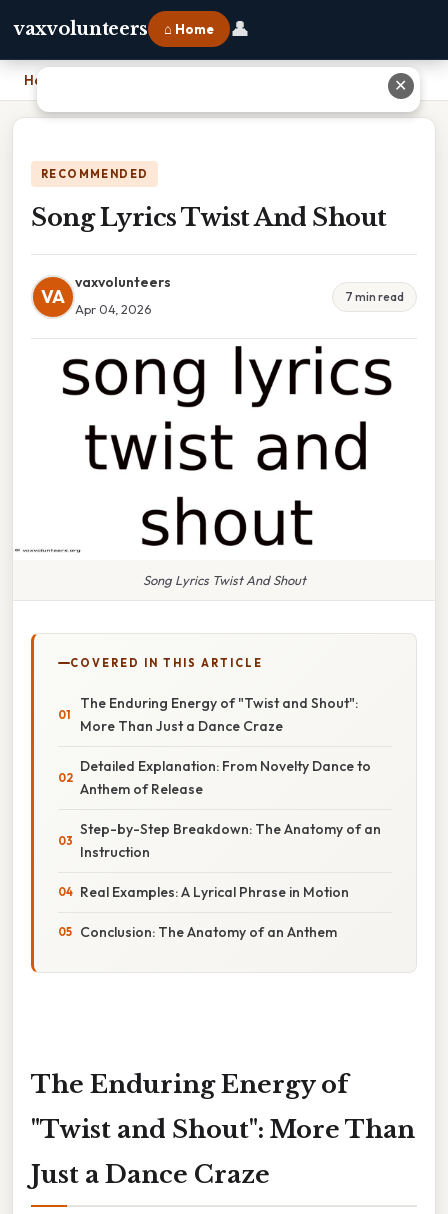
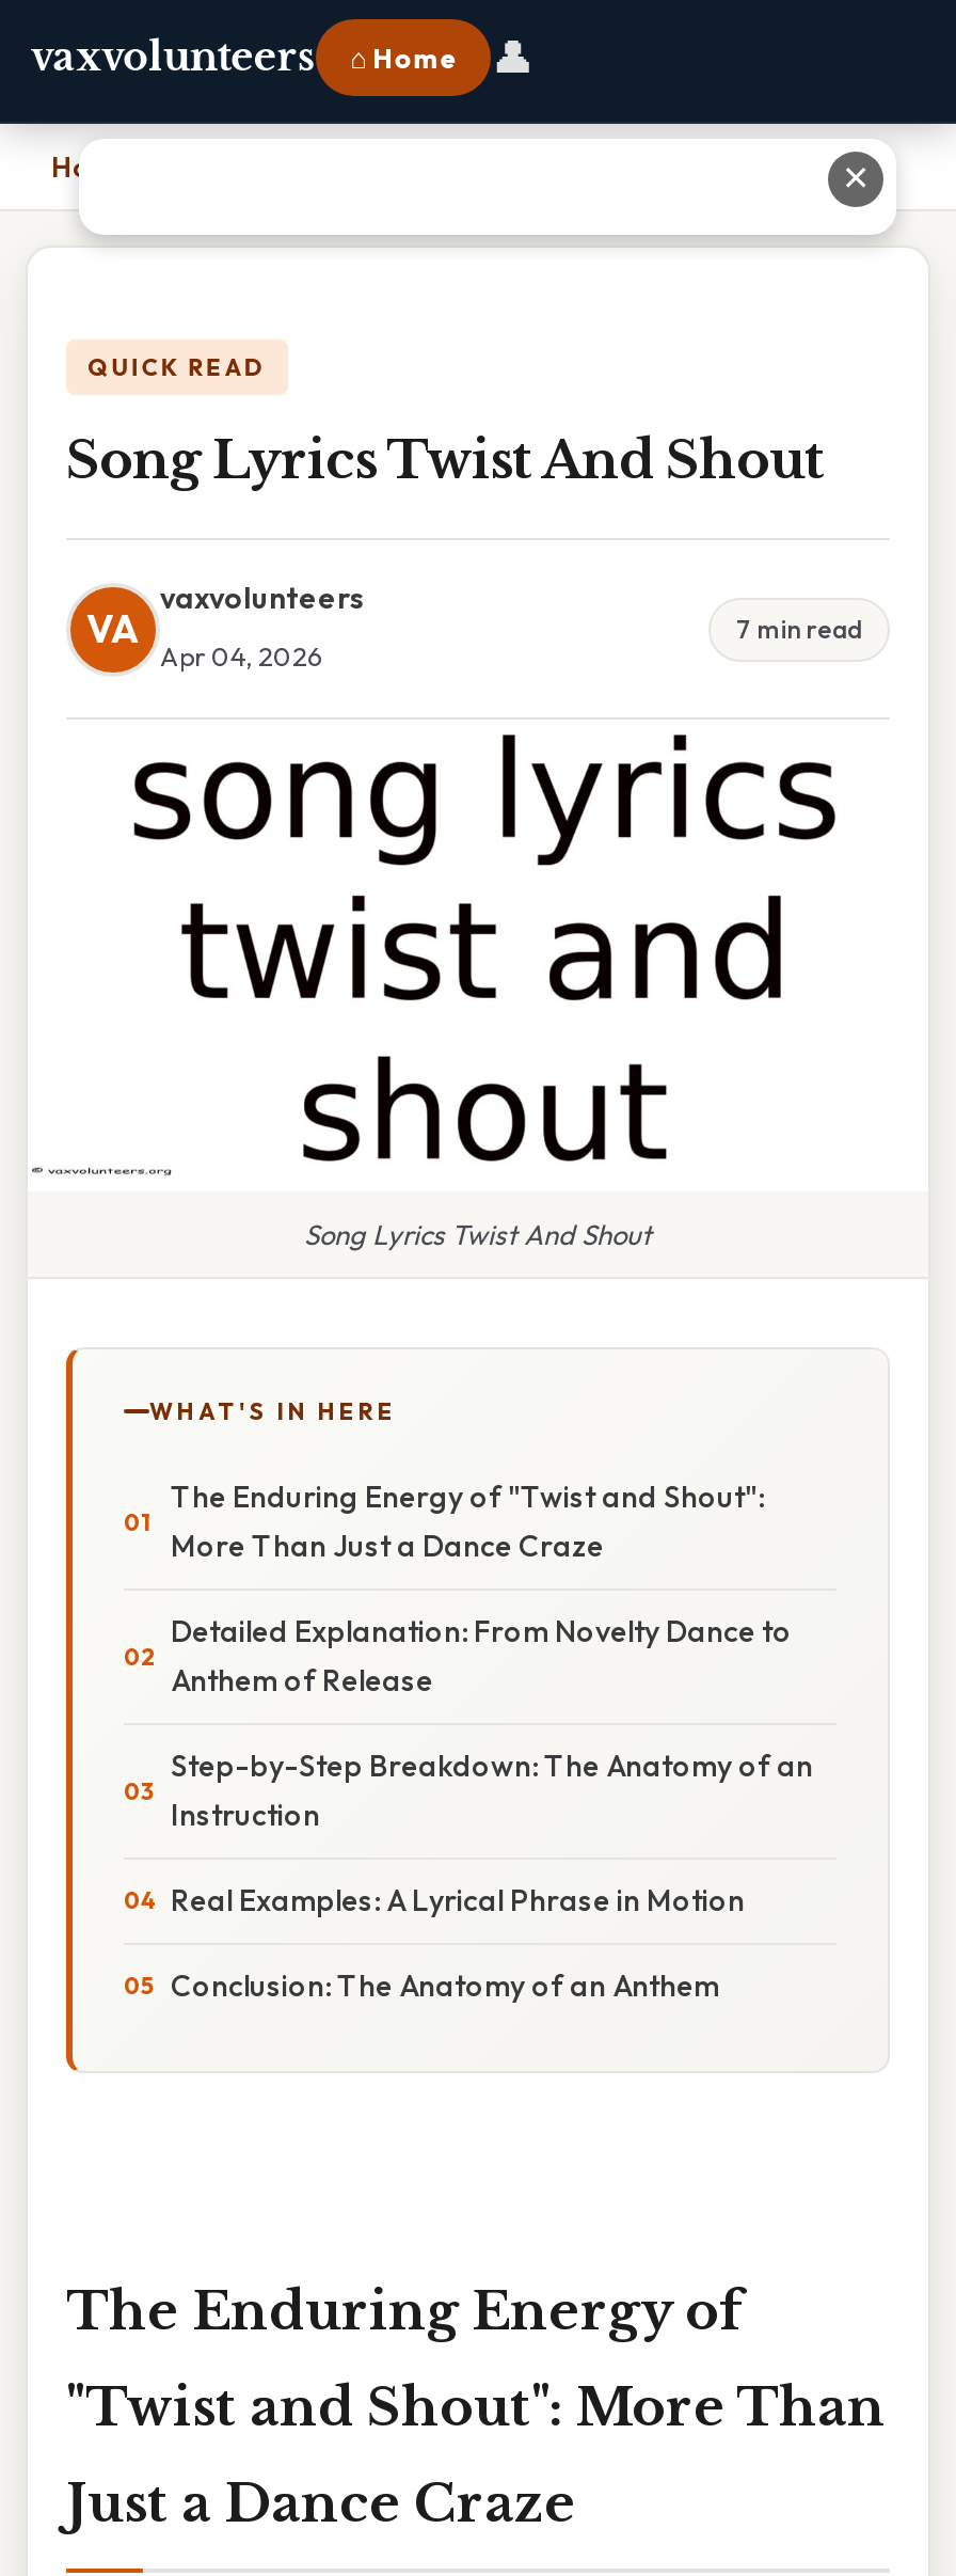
- RECOMMENDED
+ QUICK READ

- COVERED IN THIS ARTICLE
+ WHAT'S IN HERE
